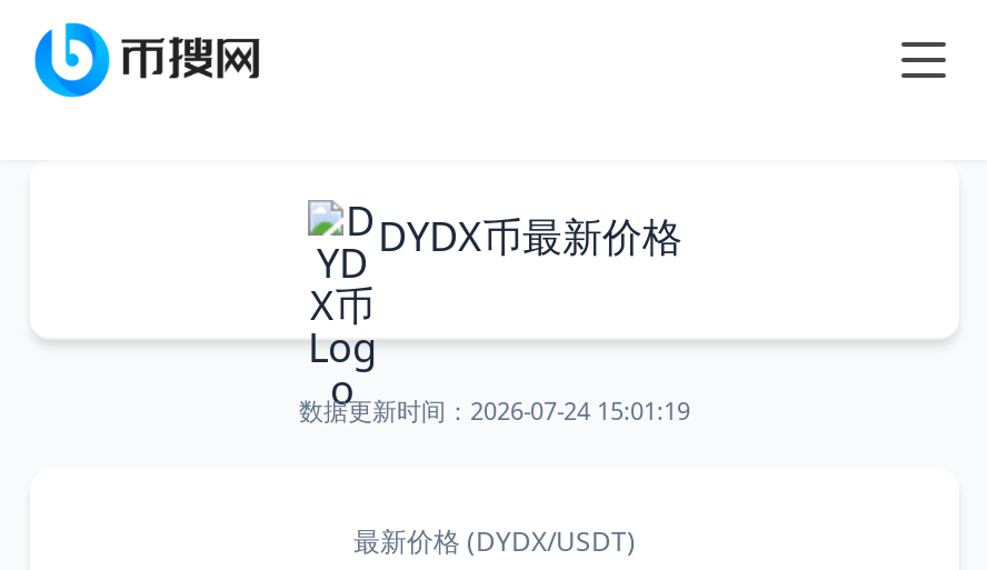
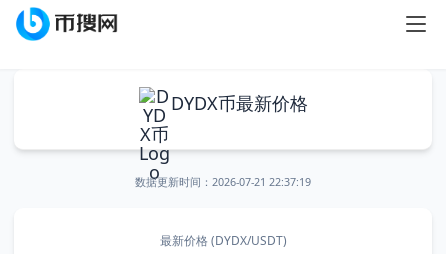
- 数据更新时间：2026-07-24 15:01:19
+ 数据更新时间：2026-07-21 22:37:19
